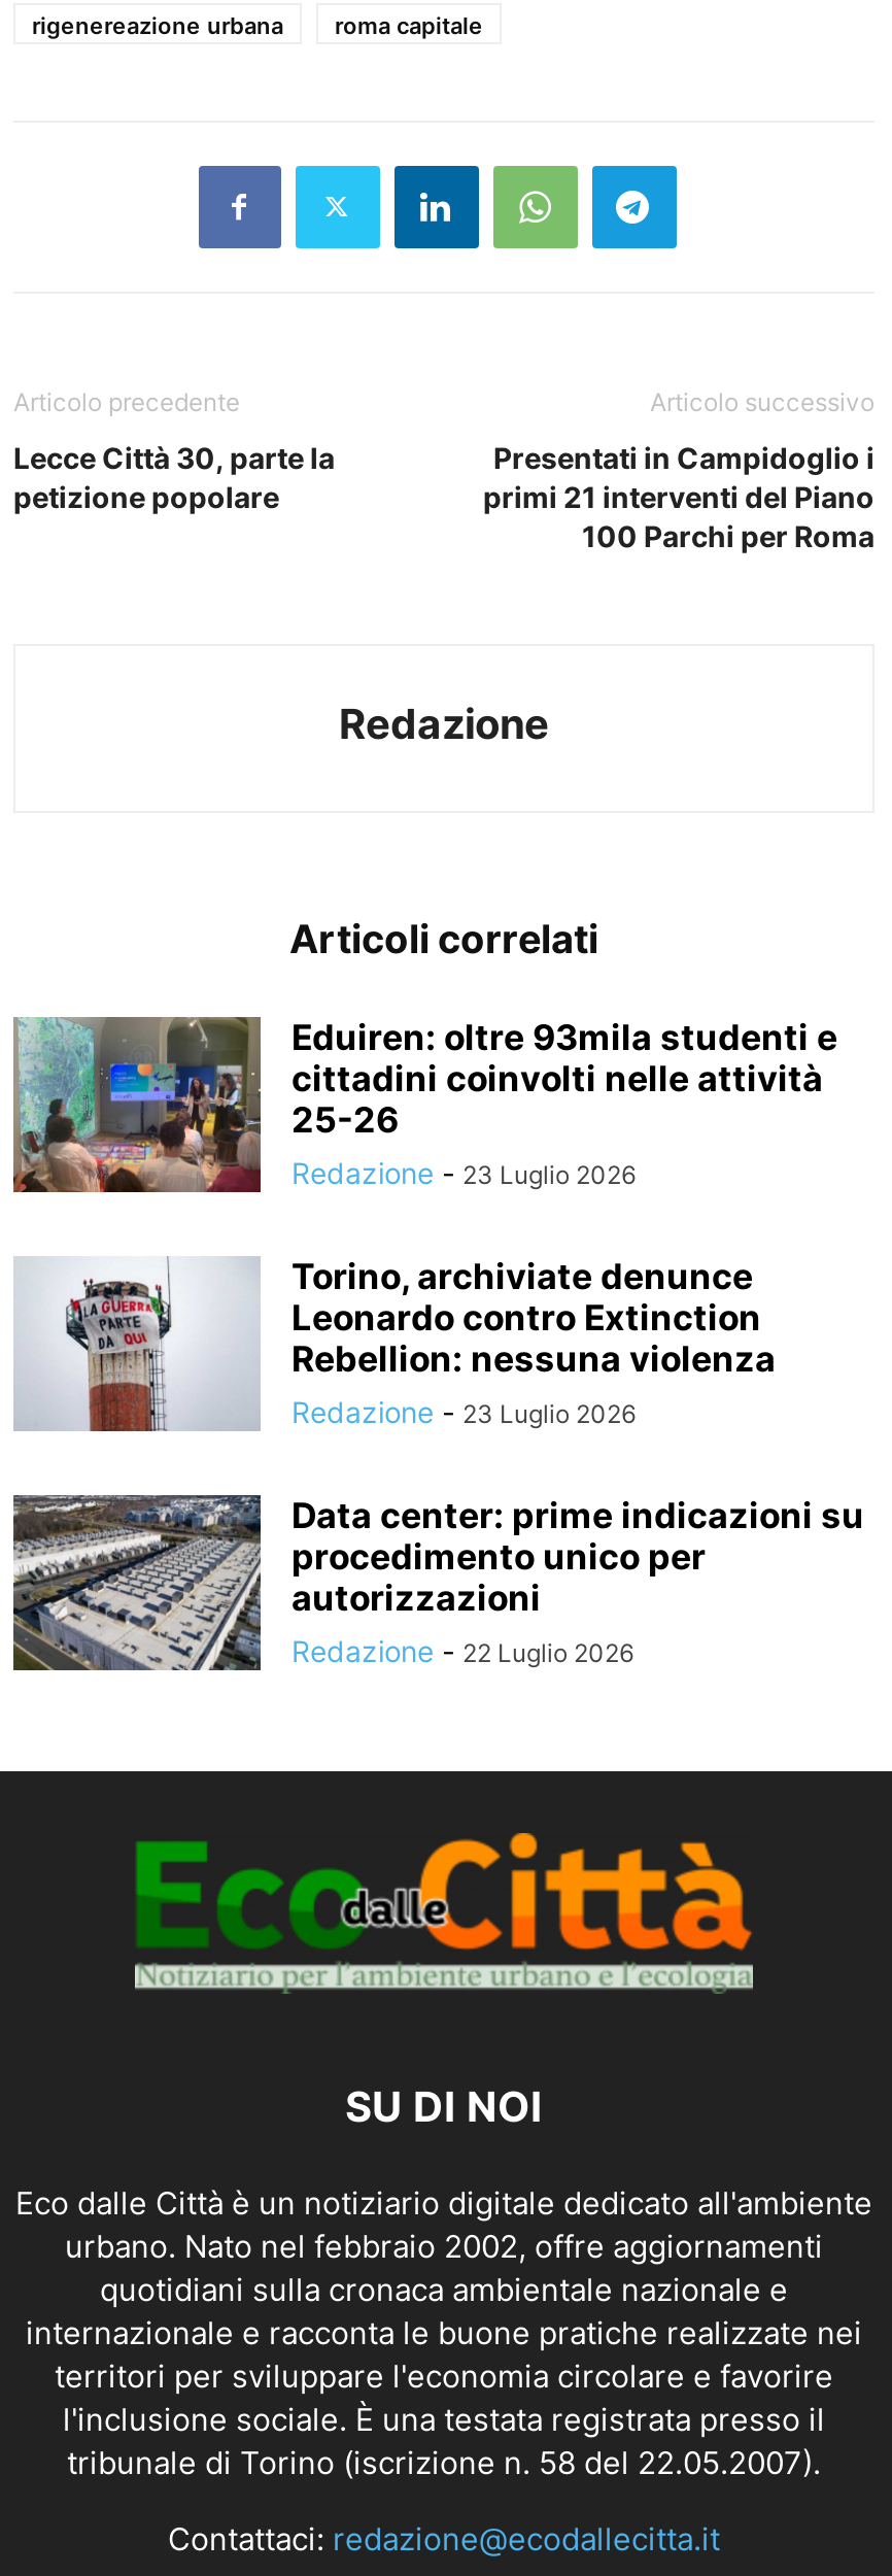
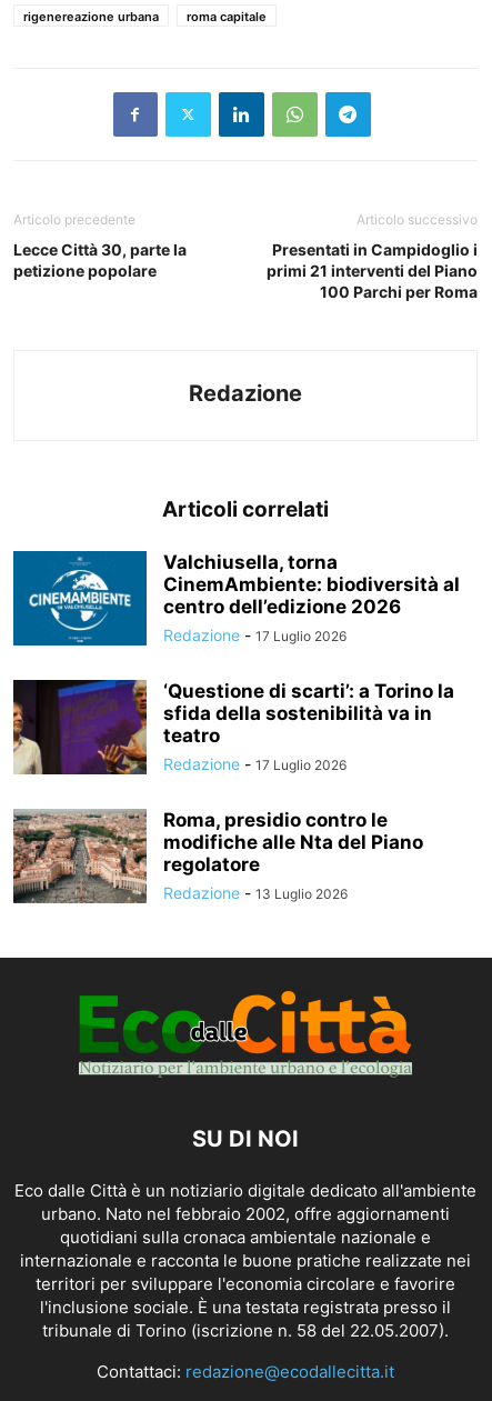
- [image]
- Eduiren: oltre 93mila studenti e
- cittadini coinvolti nelle attività
- 25-26
- Redazione - 23 Luglio 2026
+ [image]
+ Valchiusella, torna
+ CinemAmbiente: biodiversità al
+ centro dell’edizione 2026
+ Redazione - 17 Luglio 2026

- [image]
- Torino, archiviate denunce
- Leonardo contro Extinction
- Rebellion: nessuna violenza
- Redazione - 23 Luglio 2026
+ [image]
+ ‘Questione di scarti’: a Torino la
+ sfida della sostenibilità va in
+ teatro
+ Redazione - 17 Luglio 2026

- [image]
- Data center: prime indicazioni su
- procedimento unico per
- autorizzazioni
- Redazione - 22 Luglio 2026
+ [image]
+ Roma, presidio contro le
+ modifiche alle Nta del Piano
+ regolatore
+ Redazione - 13 Luglio 2026
